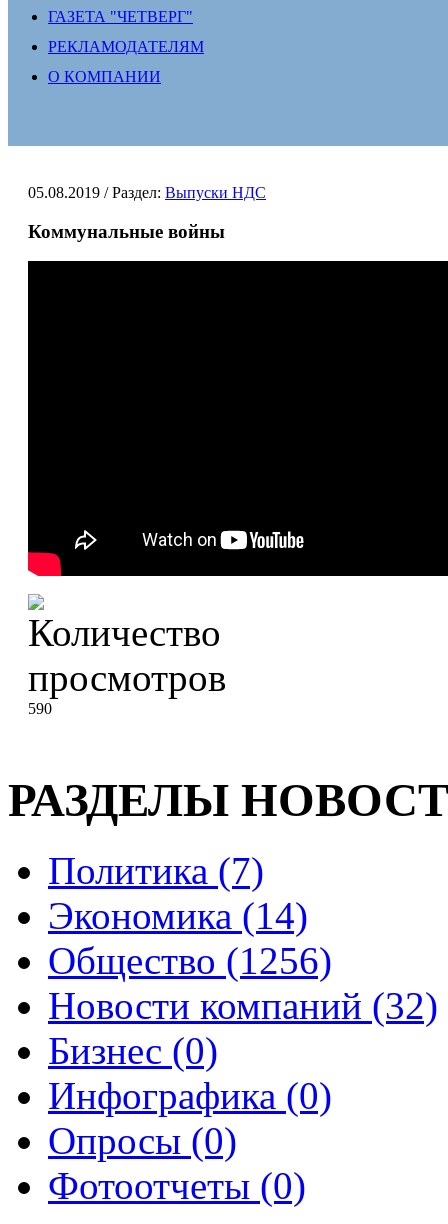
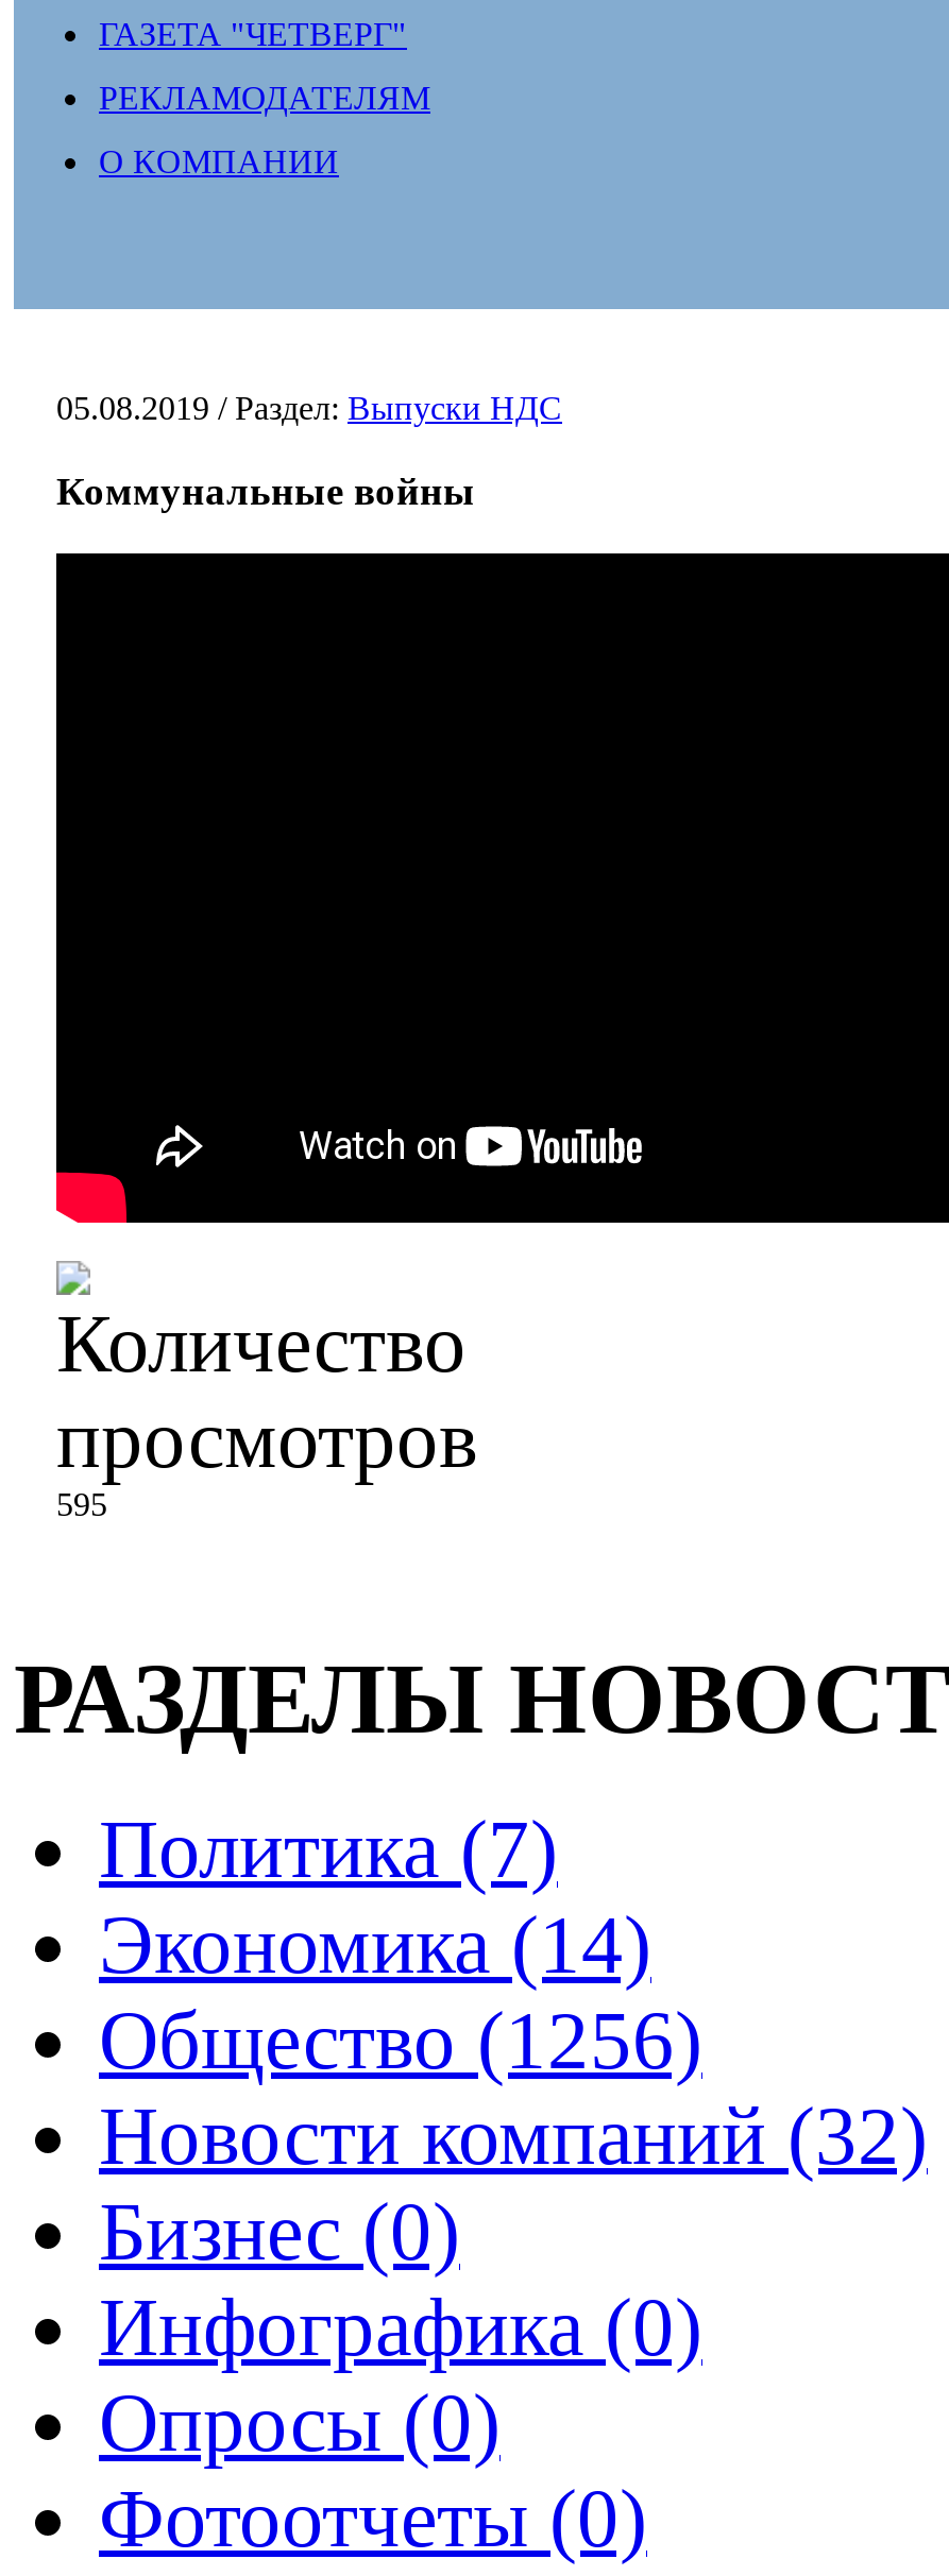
- 590
+ 595
